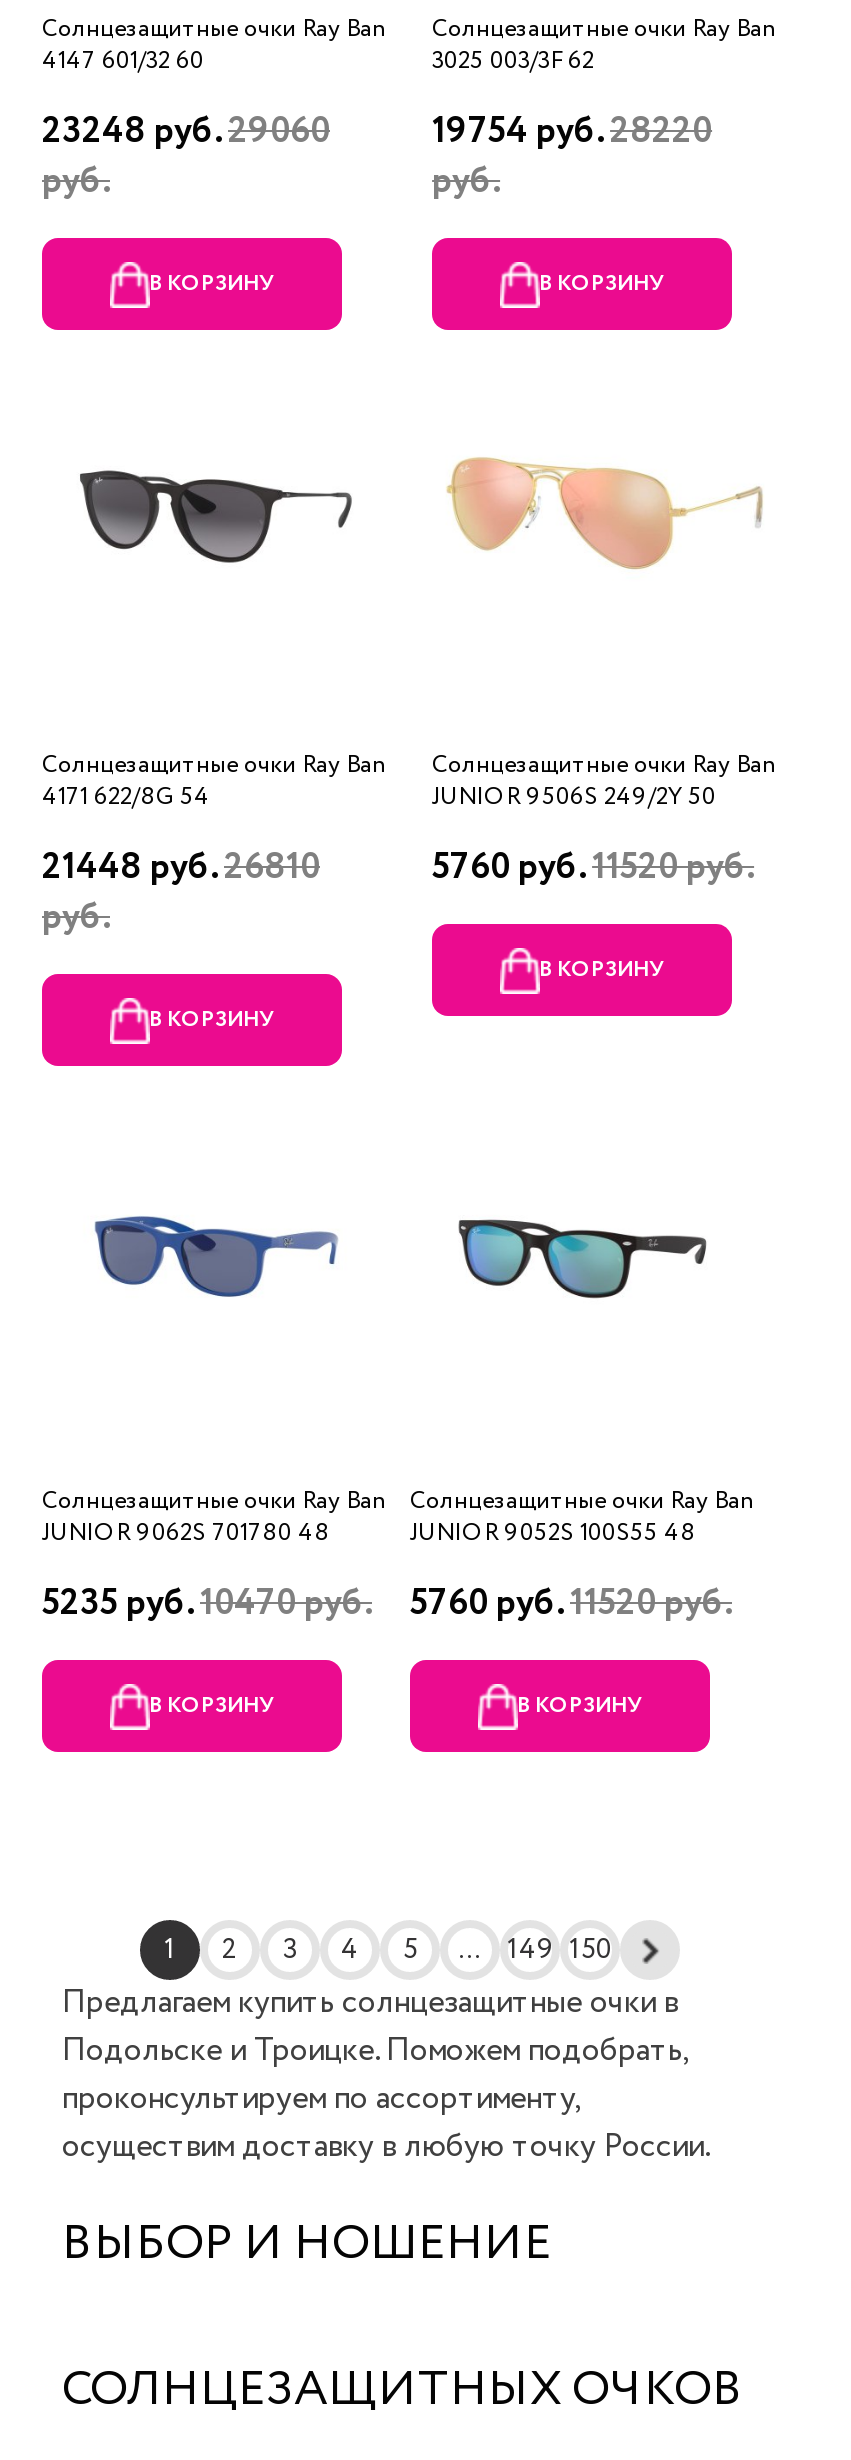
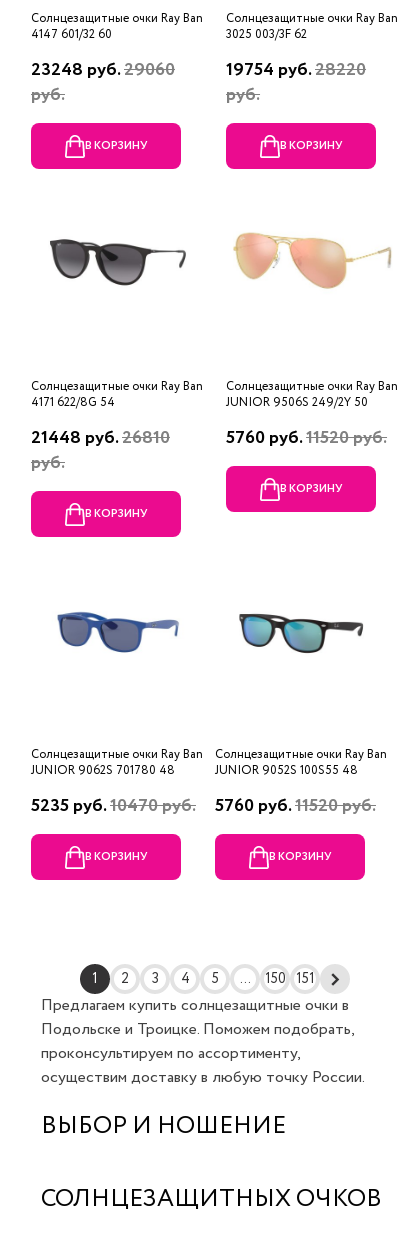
- 149 150
+ 150 151
